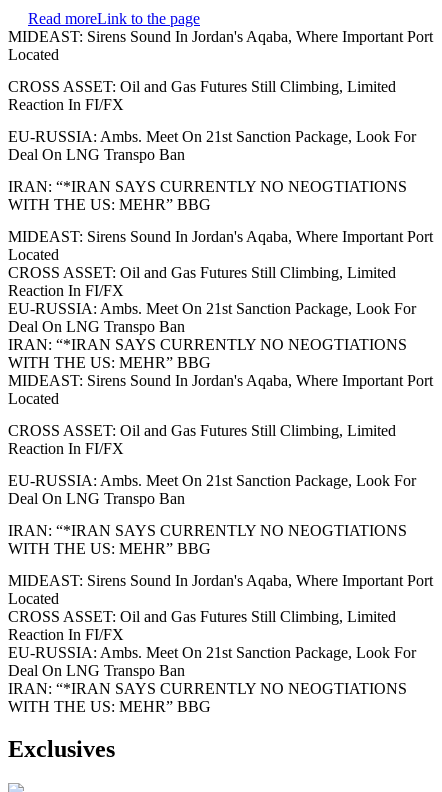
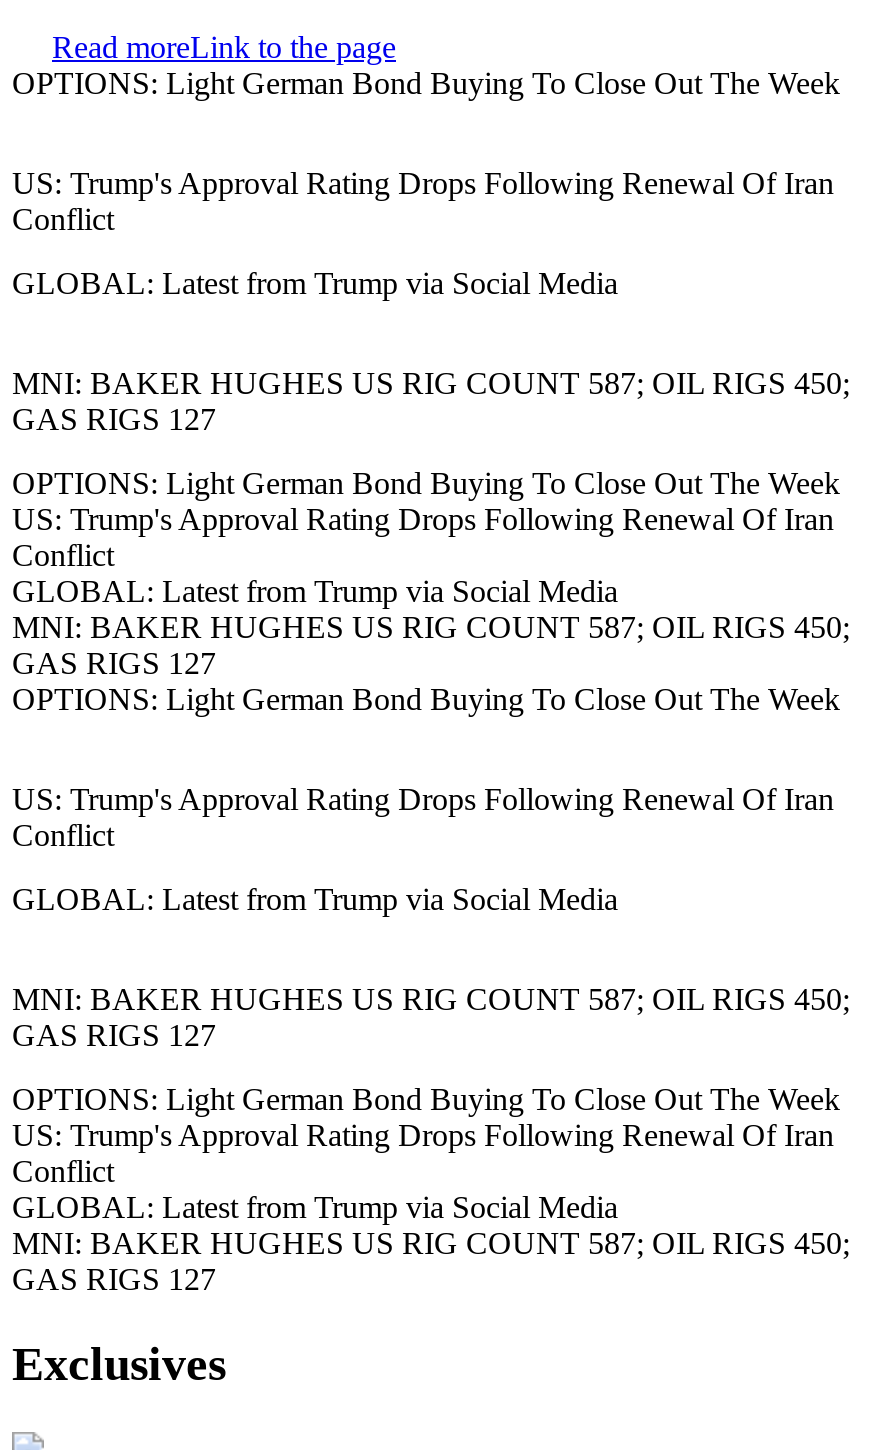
- MIDEAST: Sirens Sound In Jordan's Aqaba, Where Important Port
- Located
+ OPTIONS: Light German Bond Buying To Close Out The Week

- CROSS ASSET: Oil and Gas Futures Still Climbing, Limited
- Reaction In FI/FX
+ US: Trump's Approval Rating Drops Following Renewal Of Iran
+ Conflict

- EU-RUSSIA: Ambs. Meet On 21st Sanction Package, Look For
- Deal On LNG Transpo Ban
+ GLOBAL: Latest from Trump via Social Media

- IRAN: “*IRAN SAYS CURRENTLY NO NEOGTIATIONS
- WITH THE US: MEHR” BBG
+ MNI: BAKER HUGHES US RIG COUNT 587; OIL RIGS 450;
+ GAS RIGS 127

- MIDEAST: Sirens Sound In Jordan's Aqaba, Where Important Port
- Located
- CROSS ASSET: Oil and Gas Futures Still Climbing, Limited
- Reaction In FI/FX
- EU-RUSSIA: Ambs. Meet On 21st Sanction Package, Look For
- Deal On LNG Transpo Ban
- IRAN: “*IRAN SAYS CURRENTLY NO NEOGTIATIONS
- WITH THE US: MEHR” BBG
- MIDEAST: Sirens Sound In Jordan's Aqaba, Where Important Port
- Located
+ OPTIONS: Light German Bond Buying To Close Out The Week
+ US: Trump's Approval Rating Drops Following Renewal Of Iran
+ Conflict
+ GLOBAL: Latest from Trump via Social Media
+ MNI: BAKER HUGHES US RIG COUNT 587; OIL RIGS 450;
+ GAS RIGS 127
+ OPTIONS: Light German Bond Buying To Close Out The Week

- CROSS ASSET: Oil and Gas Futures Still Climbing, Limited
- Reaction In FI/FX
+ US: Trump's Approval Rating Drops Following Renewal Of Iran
+ Conflict

- EU-RUSSIA: Ambs. Meet On 21st Sanction Package, Look For
- Deal On LNG Transpo Ban
+ GLOBAL: Latest from Trump via Social Media

- IRAN: “*IRAN SAYS CURRENTLY NO NEOGTIATIONS
- WITH THE US: MEHR” BBG
+ MNI: BAKER HUGHES US RIG COUNT 587; OIL RIGS 450;
+ GAS RIGS 127

- MIDEAST: Sirens Sound In Jordan's Aqaba, Where Important Port
- Located
- CROSS ASSET: Oil and Gas Futures Still Climbing, Limited
- Reaction In FI/FX
- EU-RUSSIA: Ambs. Meet On 21st Sanction Package, Look For
- Deal On LNG Transpo Ban
- IRAN: “*IRAN SAYS CURRENTLY NO NEOGTIATIONS
- WITH THE US: MEHR” BBG
+ OPTIONS: Light German Bond Buying To Close Out The Week
+ US: Trump's Approval Rating Drops Following Renewal Of Iran
+ Conflict
+ GLOBAL: Latest from Trump via Social Media
+ MNI: BAKER HUGHES US RIG COUNT 587; OIL RIGS 450;
+ GAS RIGS 127
